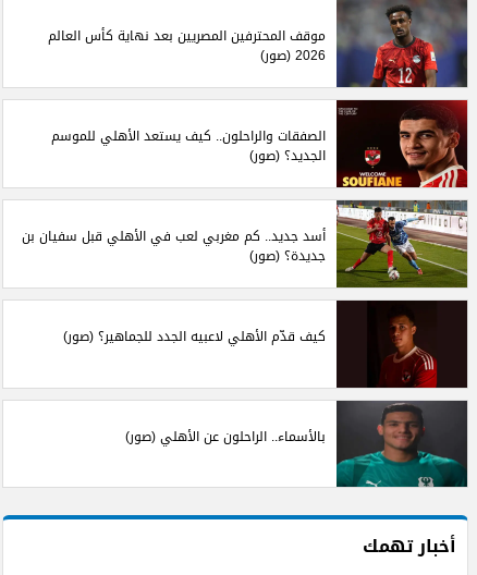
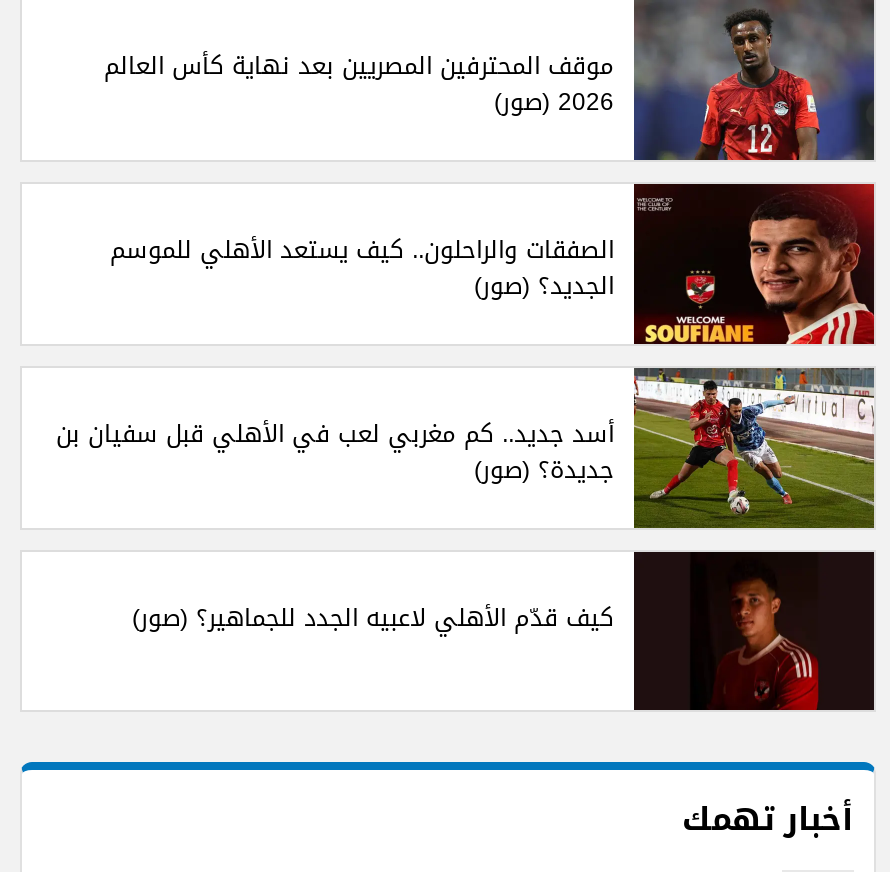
- [image]
- بالأسماء.. الراحلون عن الأهلي (صور)
